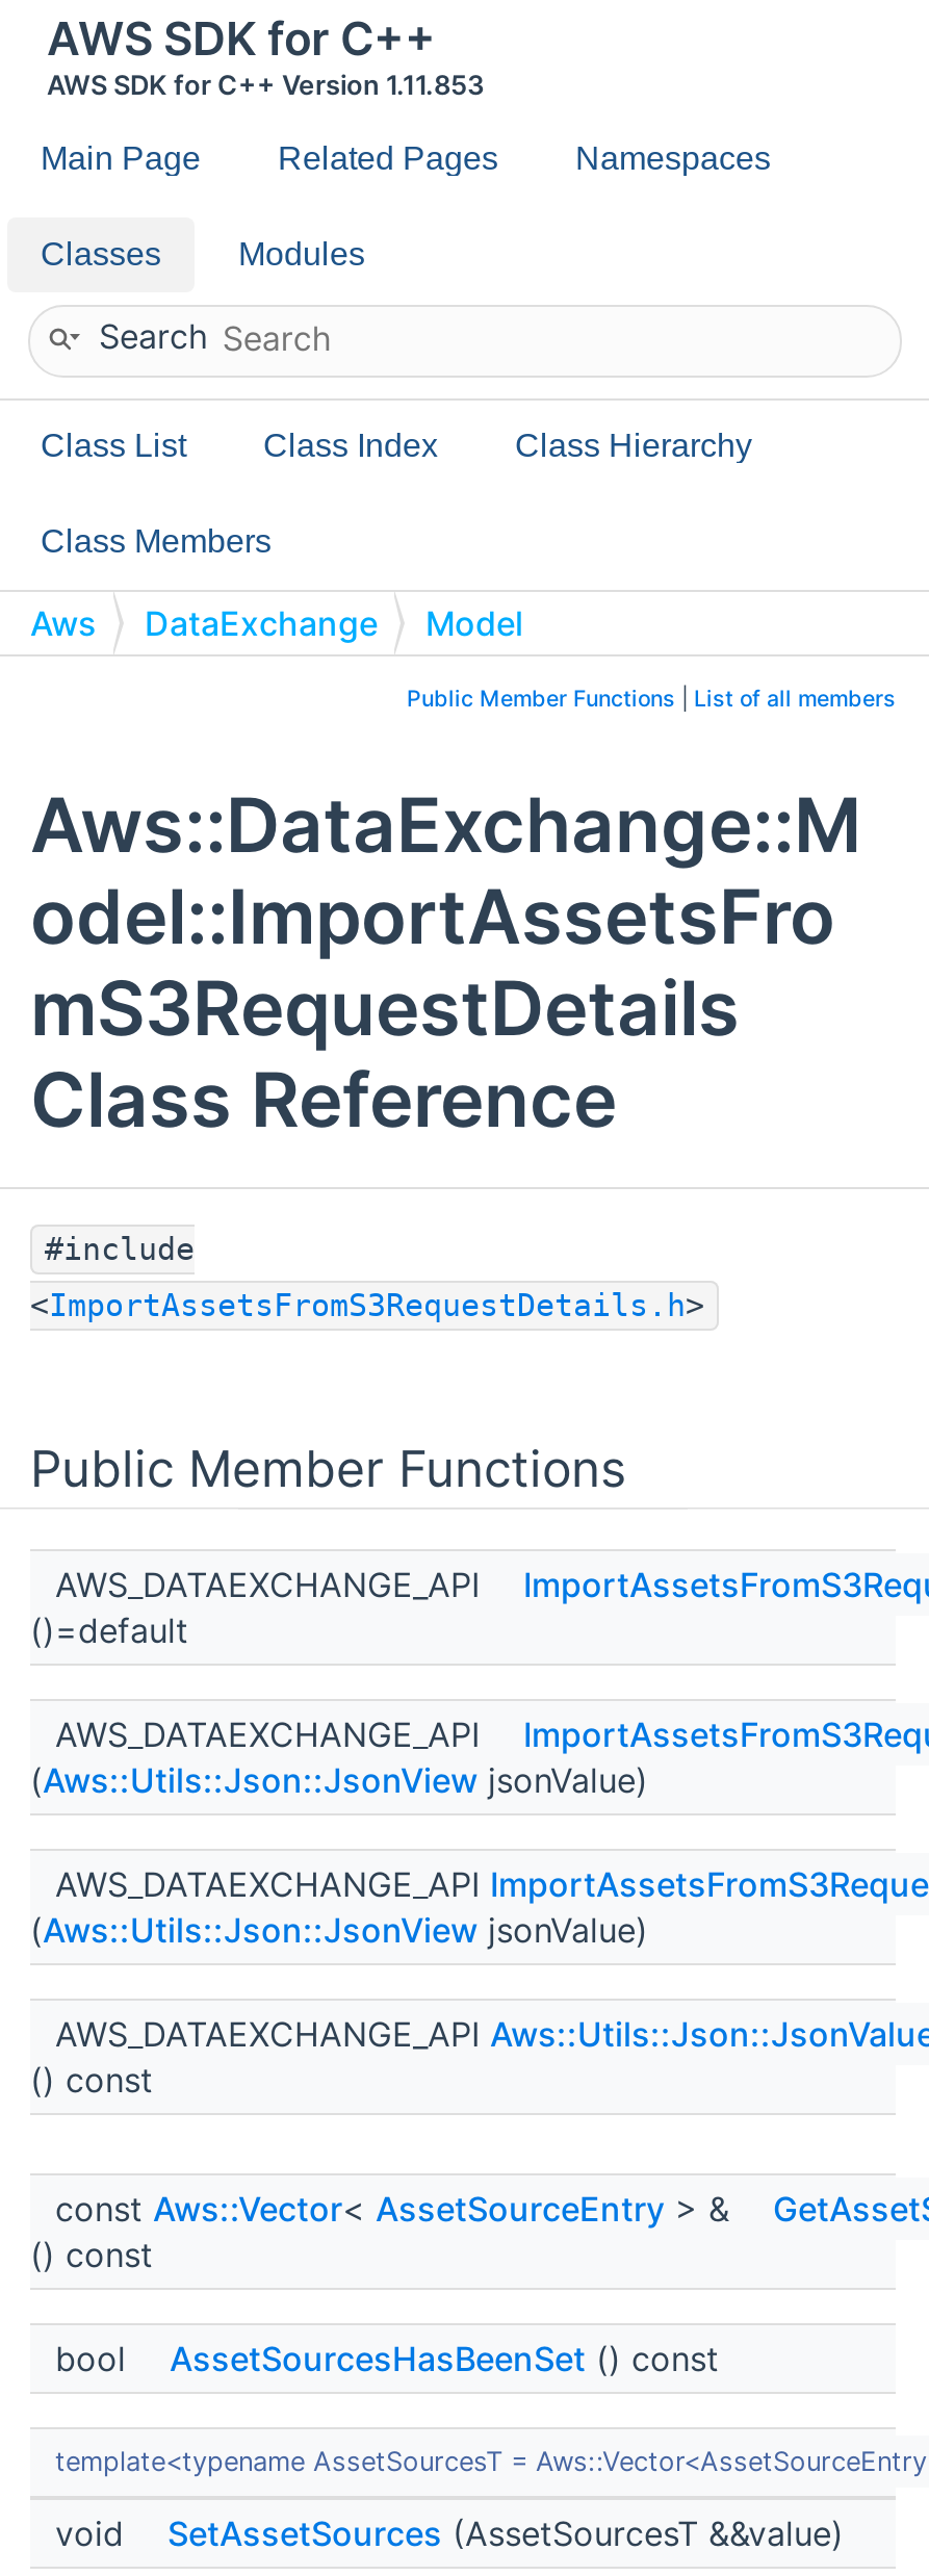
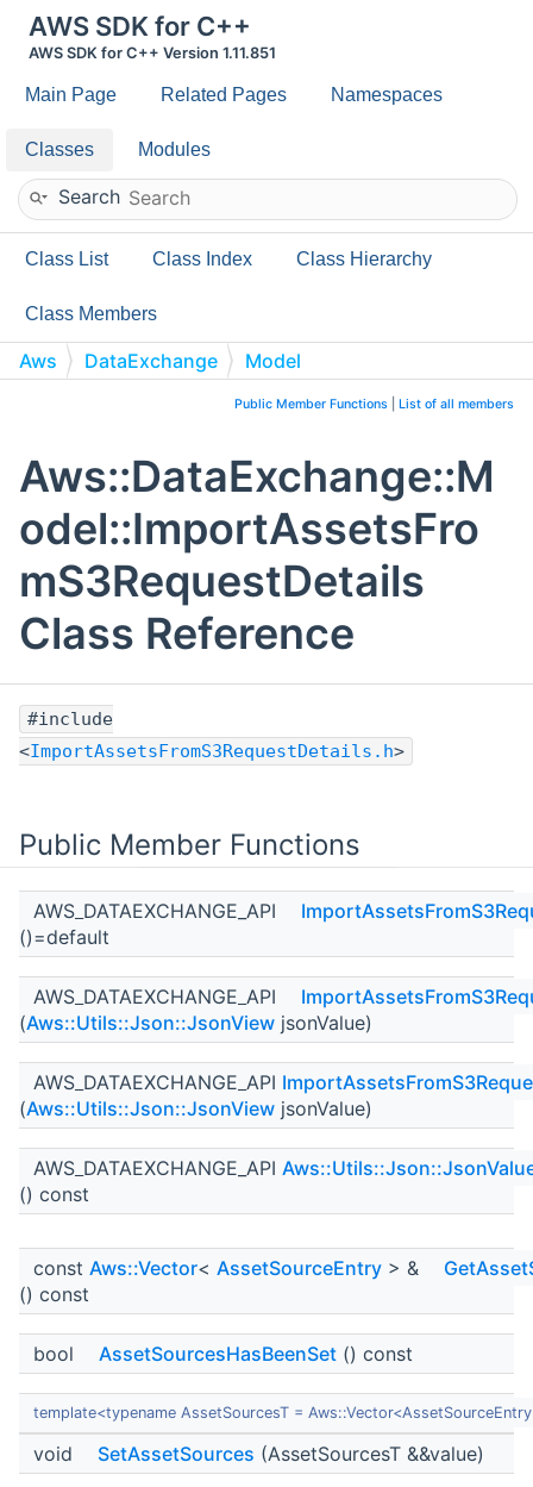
- AWS SDK for C++ Version 1.11.853
+ AWS SDK for C++ Version 1.11.851
